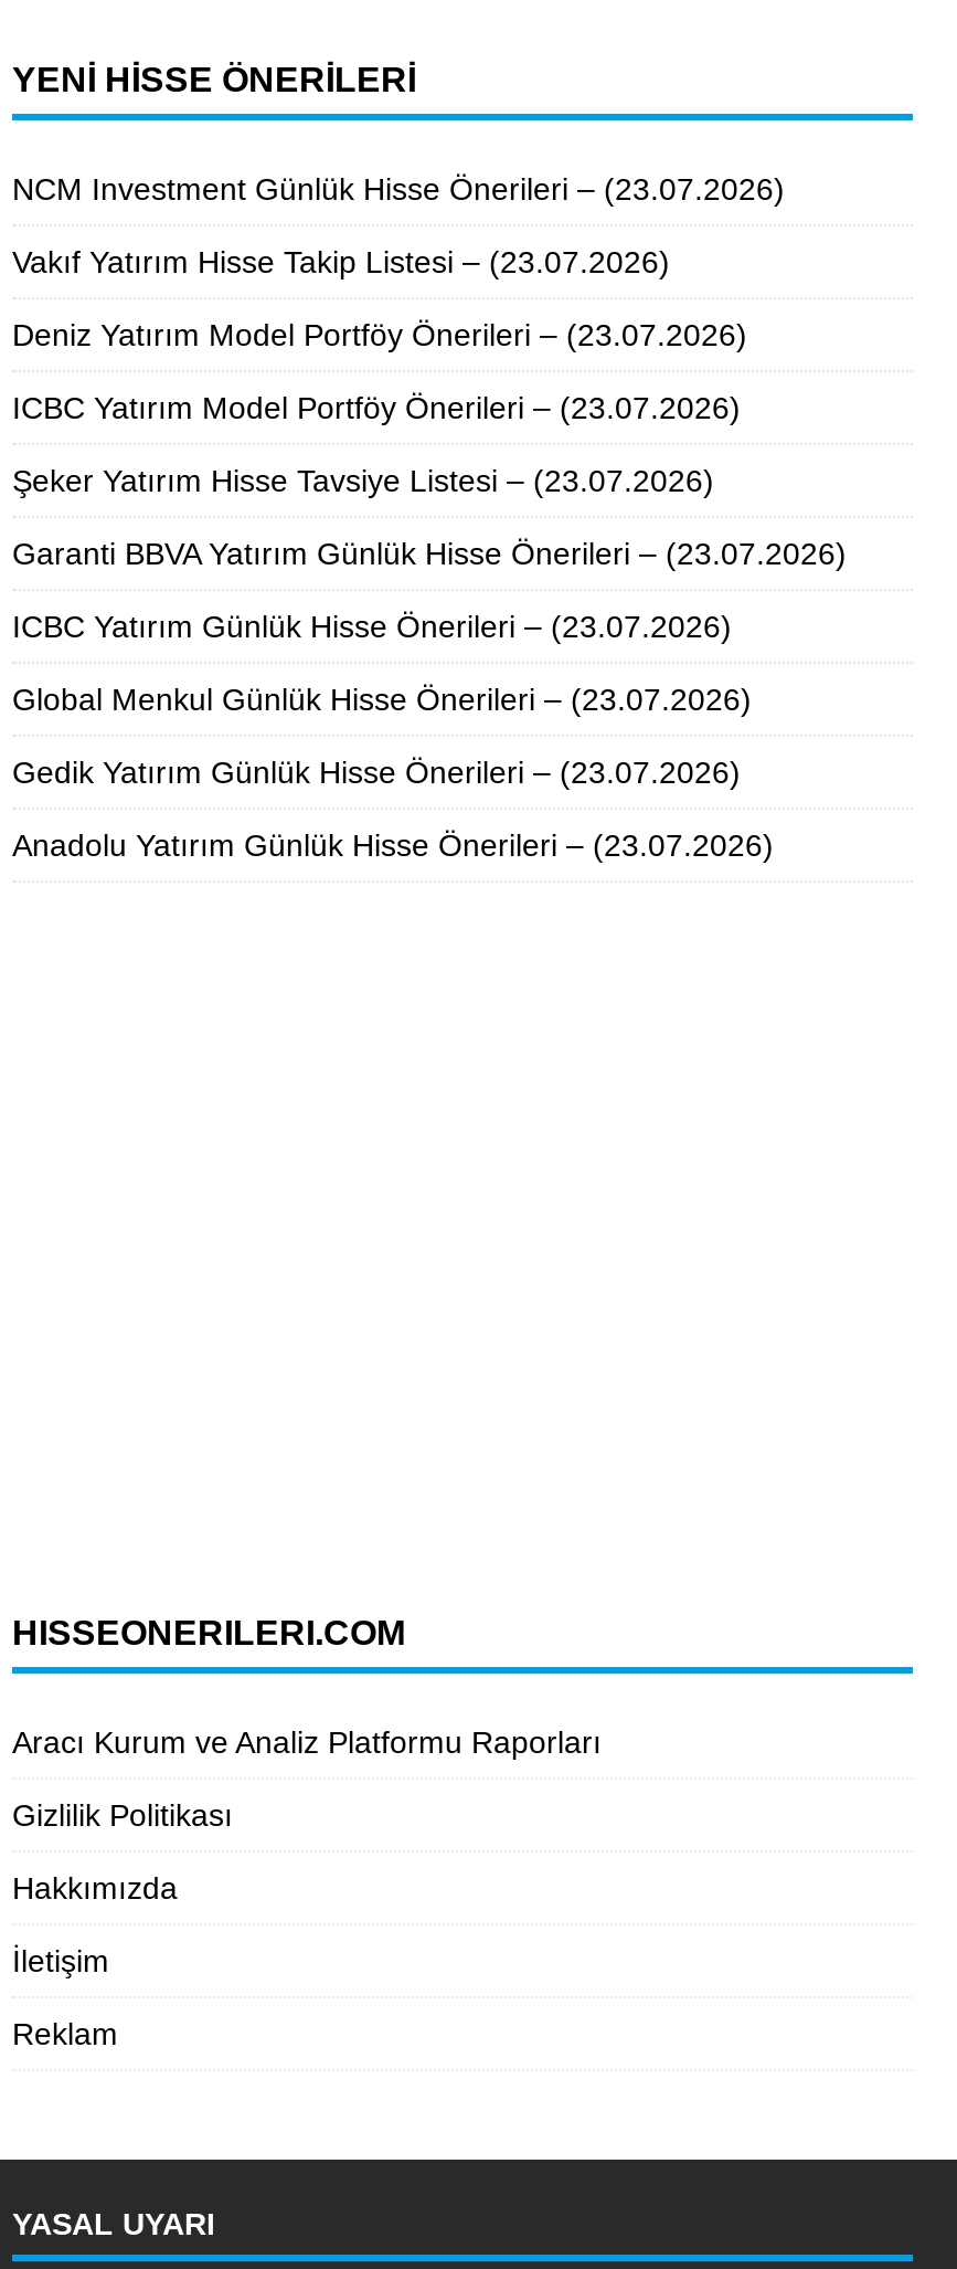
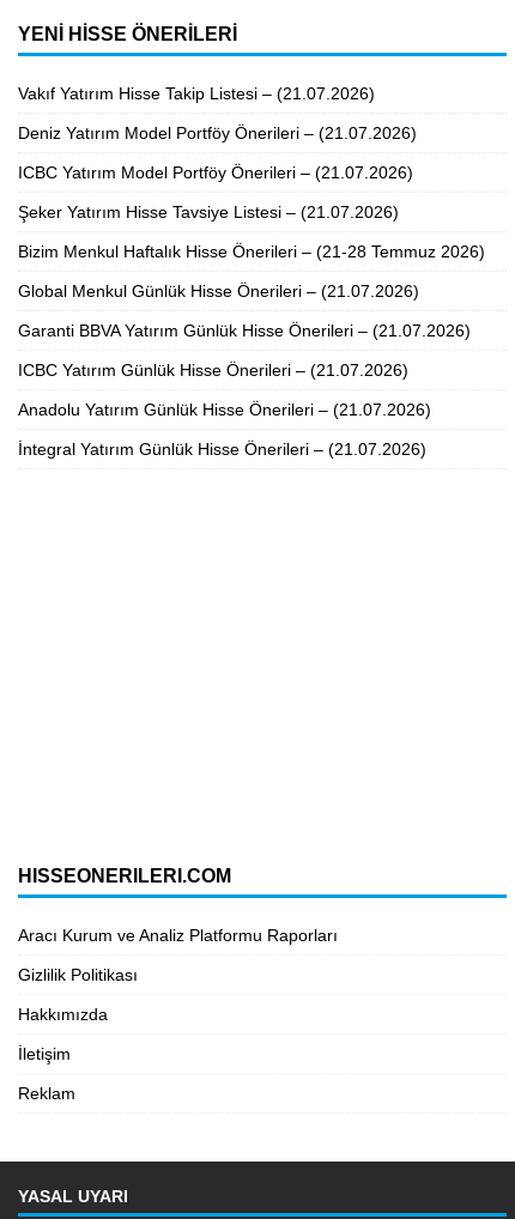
- NCM Investment Günlük Hisse Önerileri – (23.07.2026)
+ Vakıf Yatırım Hisse Takip Listesi – (21.07.2026)

- Vakıf Yatırım Hisse Takip Listesi – (23.07.2026)
+ Deniz Yatırım Model Portföy Önerileri – (21.07.2026)

- Deniz Yatırım Model Portföy Önerileri – (23.07.2026)
+ ICBC Yatırım Model Portföy Önerileri – (21.07.2026)

- ICBC Yatırım Model Portföy Önerileri – (23.07.2026)
+ Şeker Yatırım Hisse Tavsiye Listesi – (21.07.2026)

- Şeker Yatırım Hisse Tavsiye Listesi – (23.07.2026)
+ Bizim Menkul Haftalık Hisse Önerileri – (21-28 Temmuz 2026)

- Garanti BBVA Yatırım Günlük Hisse Önerileri – (23.07.2026)
+ Global Menkul Günlük Hisse Önerileri – (21.07.2026)

- ICBC Yatırım Günlük Hisse Önerileri – (23.07.2026)
+ Garanti BBVA Yatırım Günlük Hisse Önerileri – (21.07.2026)

- Global Menkul Günlük Hisse Önerileri – (23.07.2026)
+ ICBC Yatırım Günlük Hisse Önerileri – (21.07.2026)

- Gedik Yatırım Günlük Hisse Önerileri – (23.07.2026)
+ Anadolu Yatırım Günlük Hisse Önerileri – (21.07.2026)

- Anadolu Yatırım Günlük Hisse Önerileri – (23.07.2026)
+ İntegral Yatırım Günlük Hisse Önerileri – (21.07.2026)
